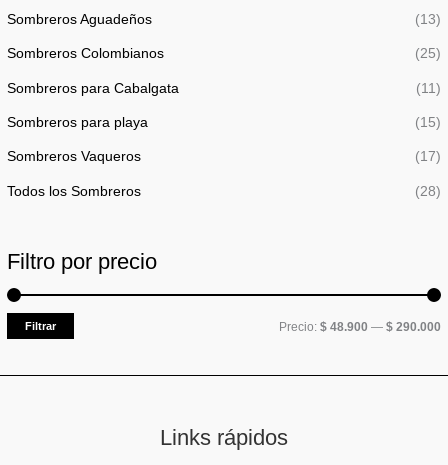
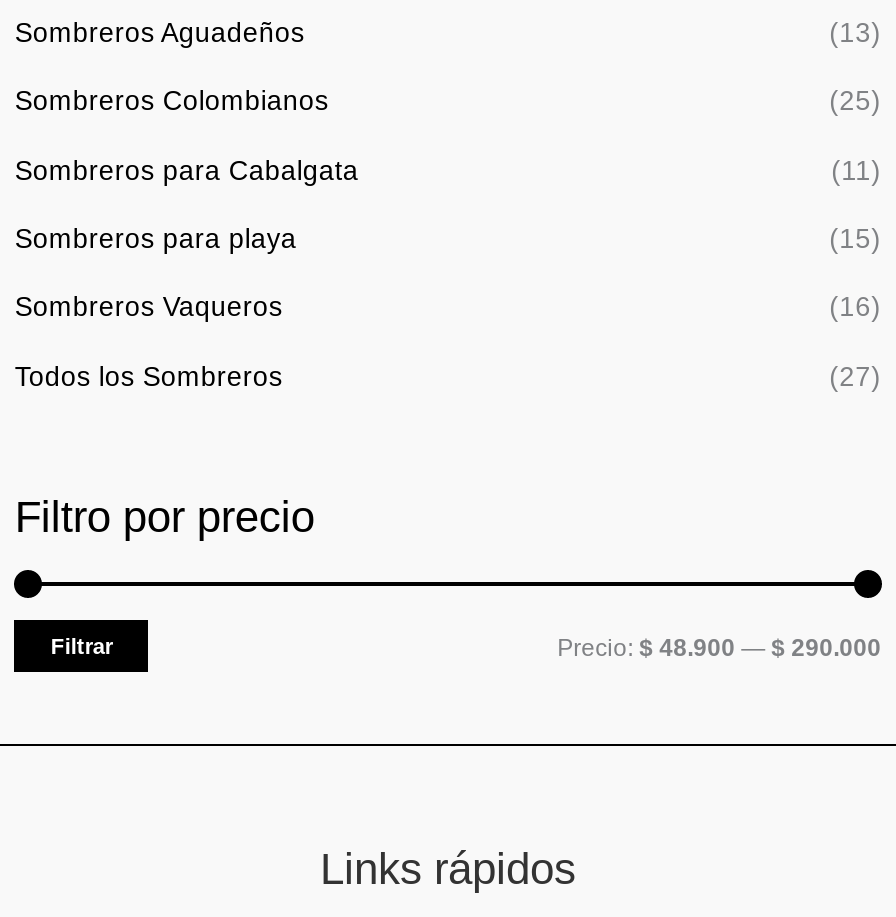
- (17)
+ (16)

- (28)
+ (27)
